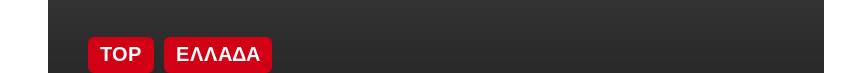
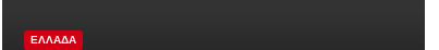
- TOP
